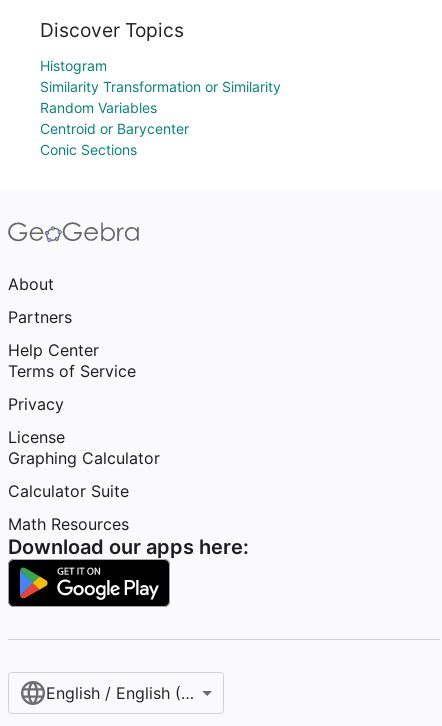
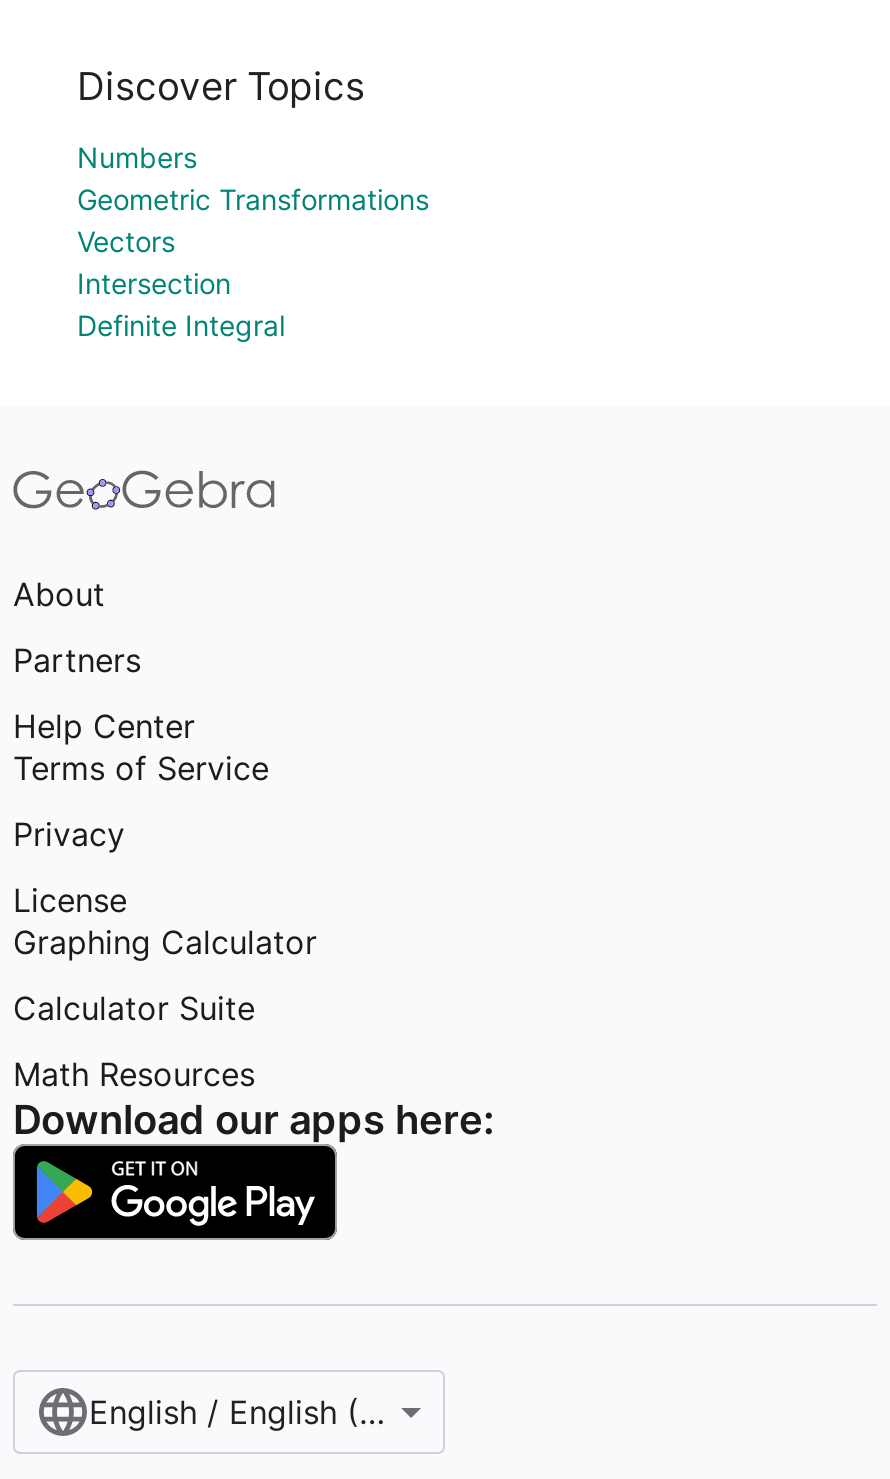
- Histogram
- Similarity Transformation or Similarity
- Random Variables
- Centroid or Barycenter
- Conic Sections
+ Numbers
+ Geometric Transformations
+ Vectors
+ Intersection
+ Definite Integral
